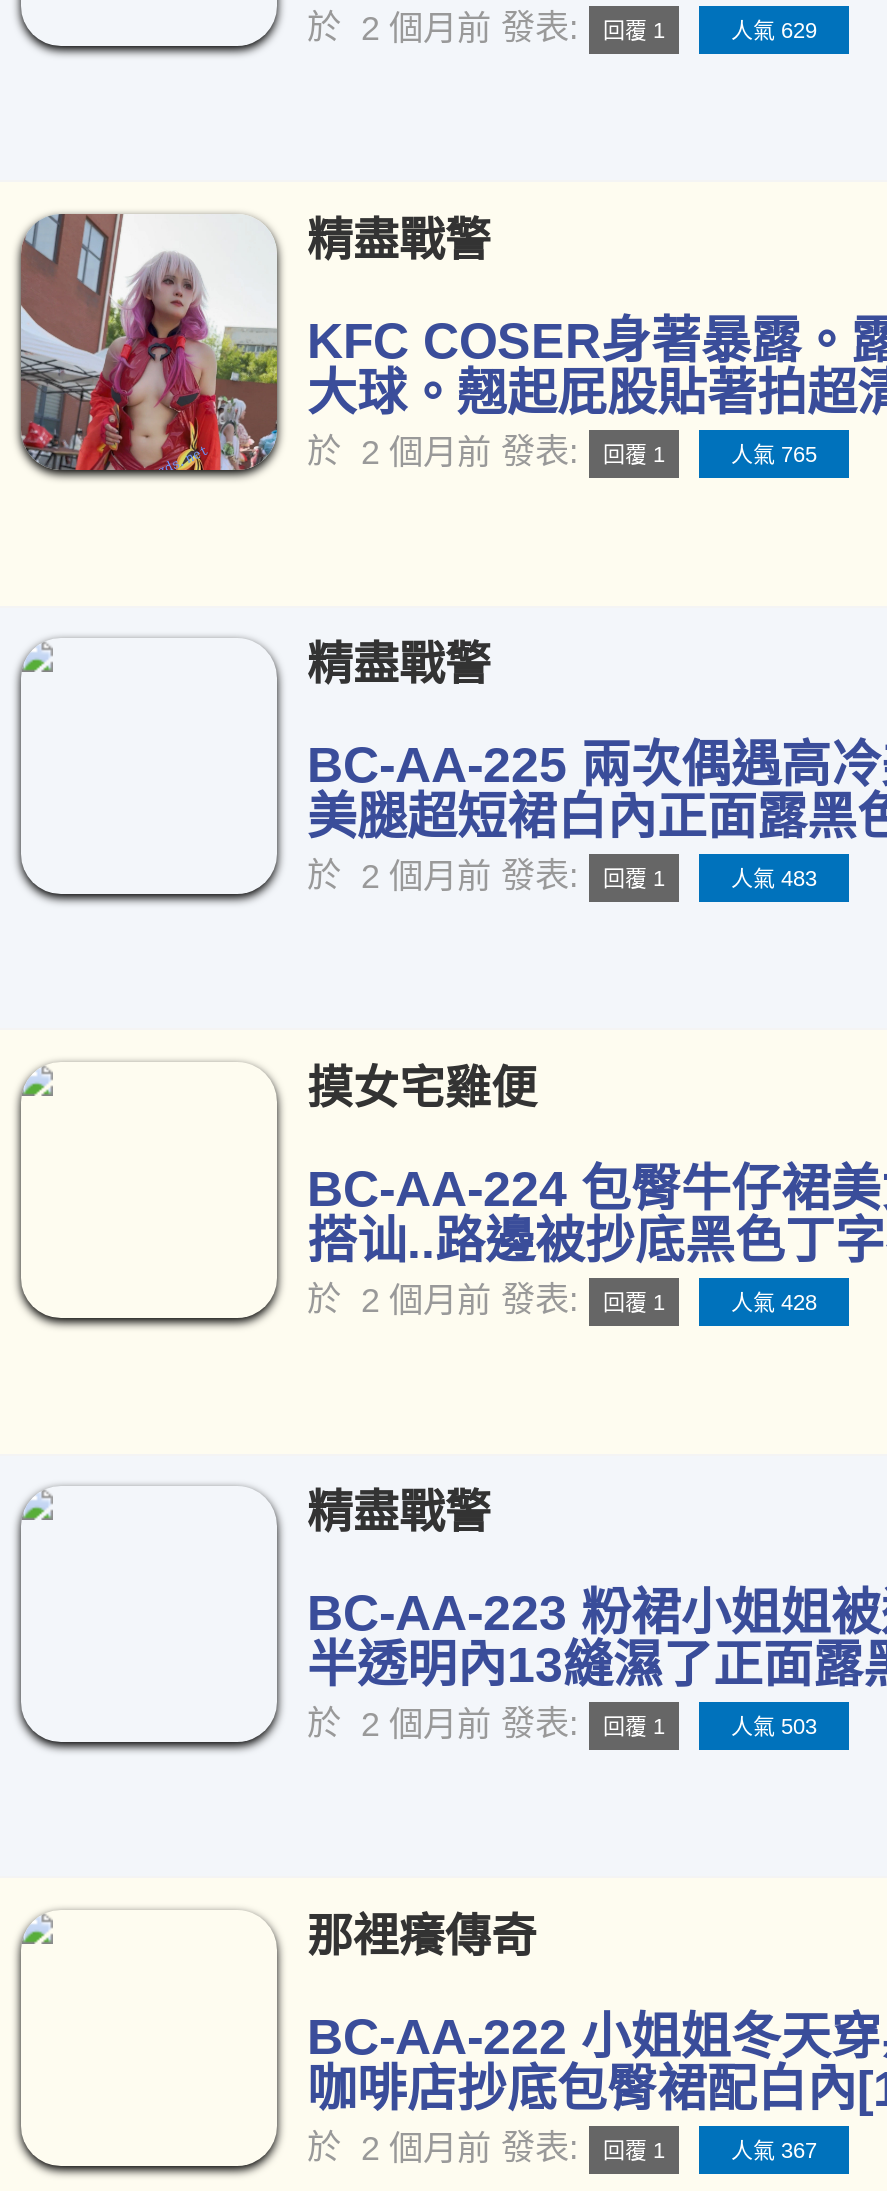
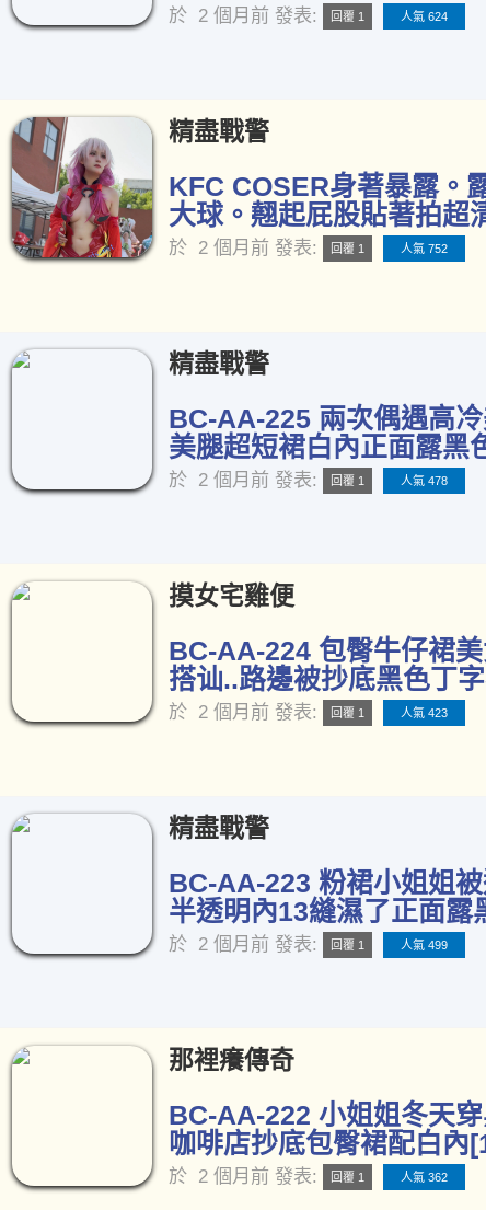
- 人氣 629
+ 人氣 624

- 人氣 765
+ 人氣 752

- 人氣 483
+ 人氣 478

- 人氣 428
+ 人氣 423

- 人氣 503
+ 人氣 499

- 人氣 367
+ 人氣 362
